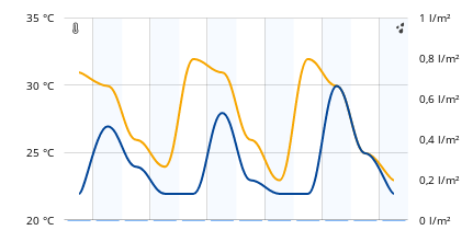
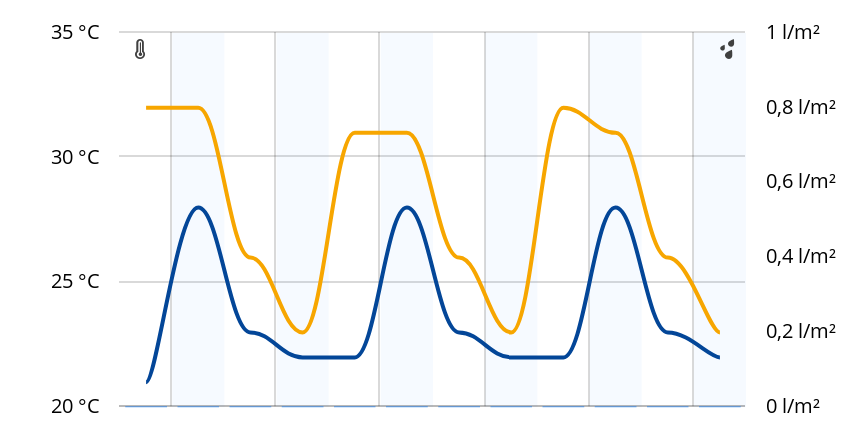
- [image]
+ [image]

- [image]
+ [image]
